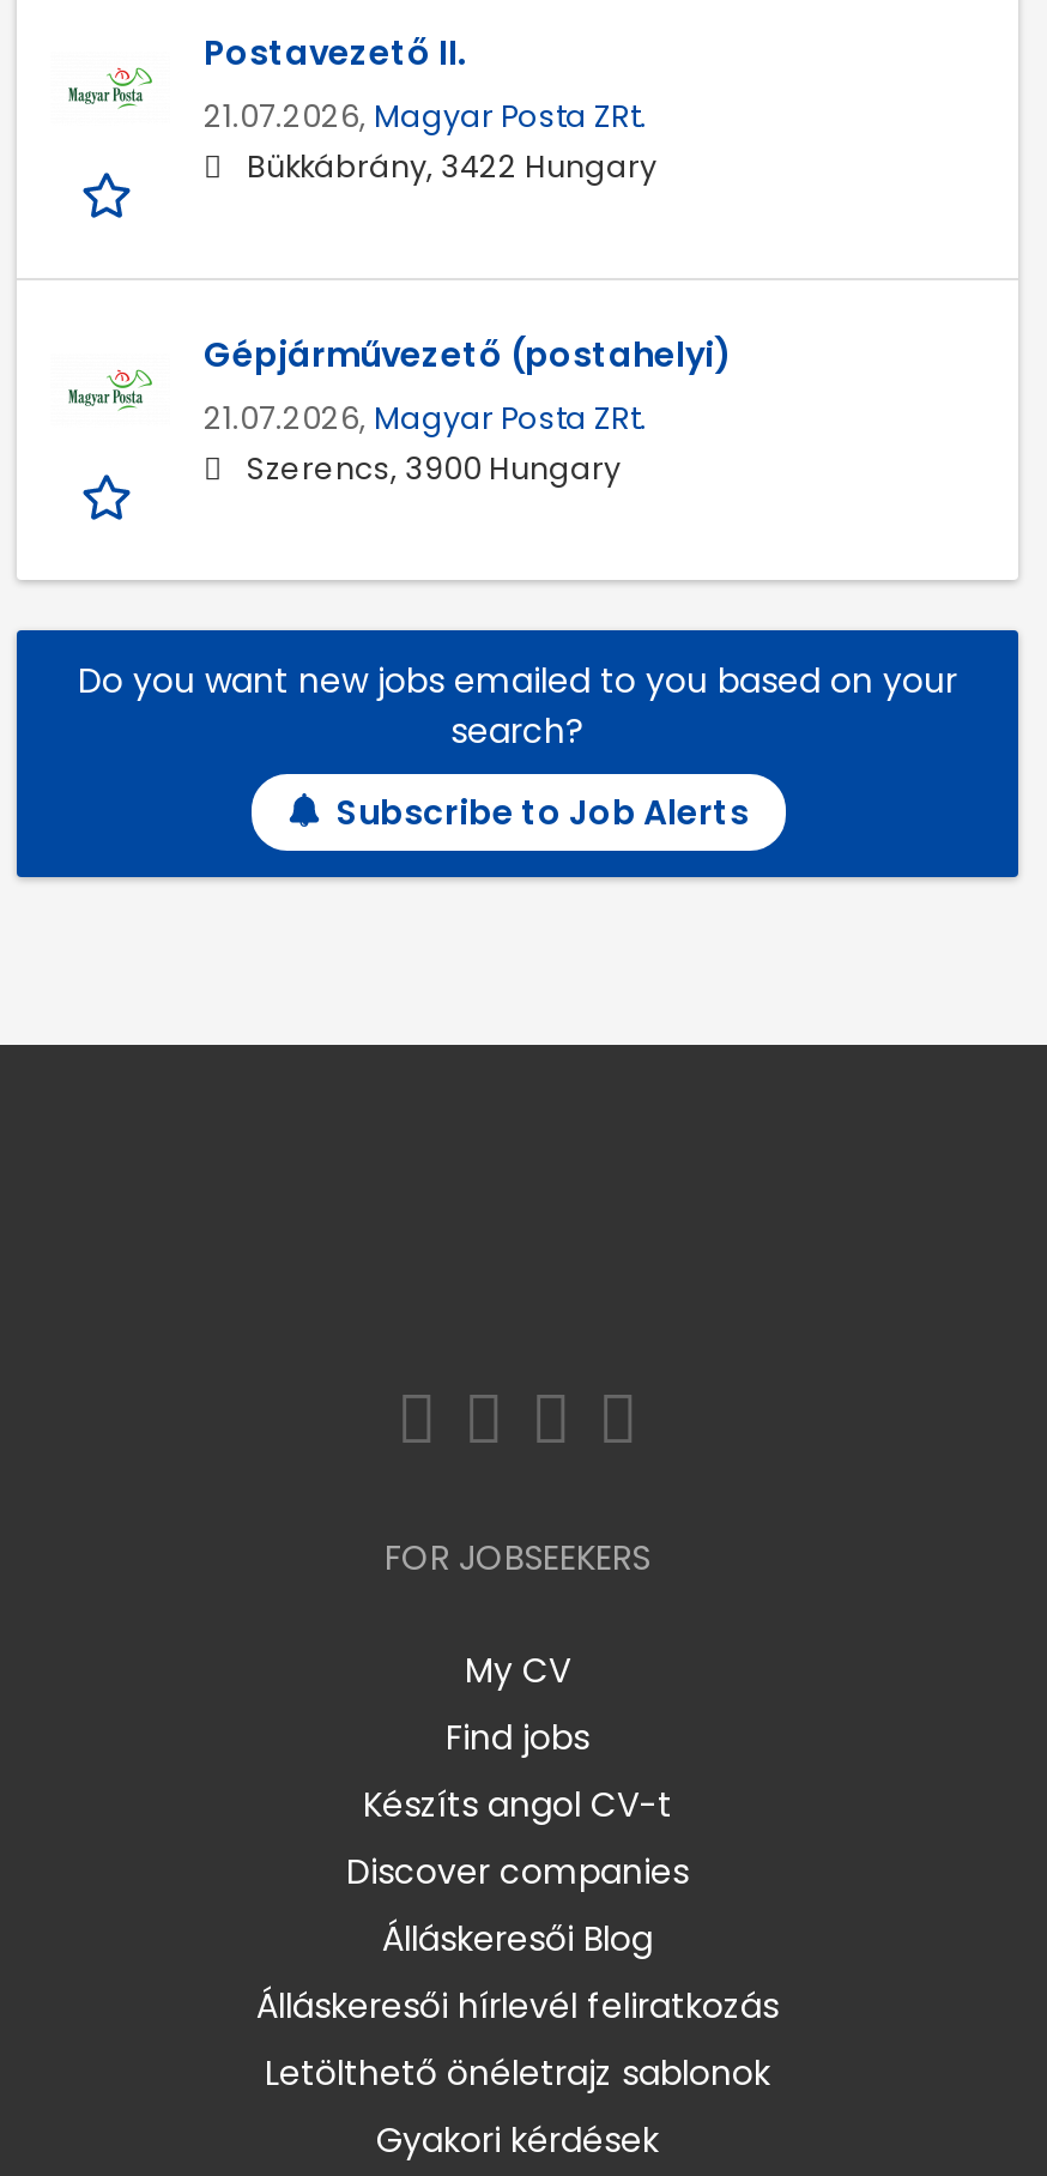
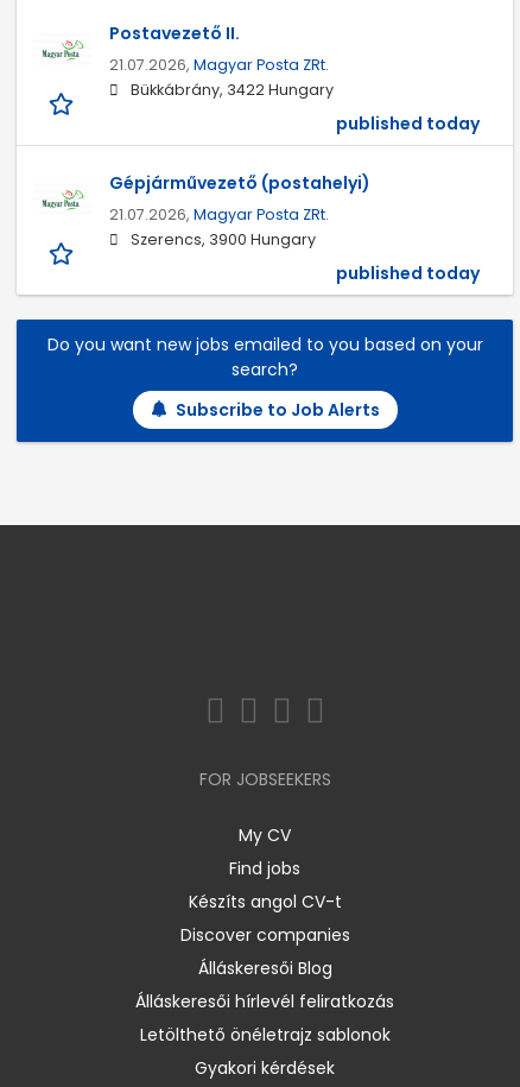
+ published today

+ published today
